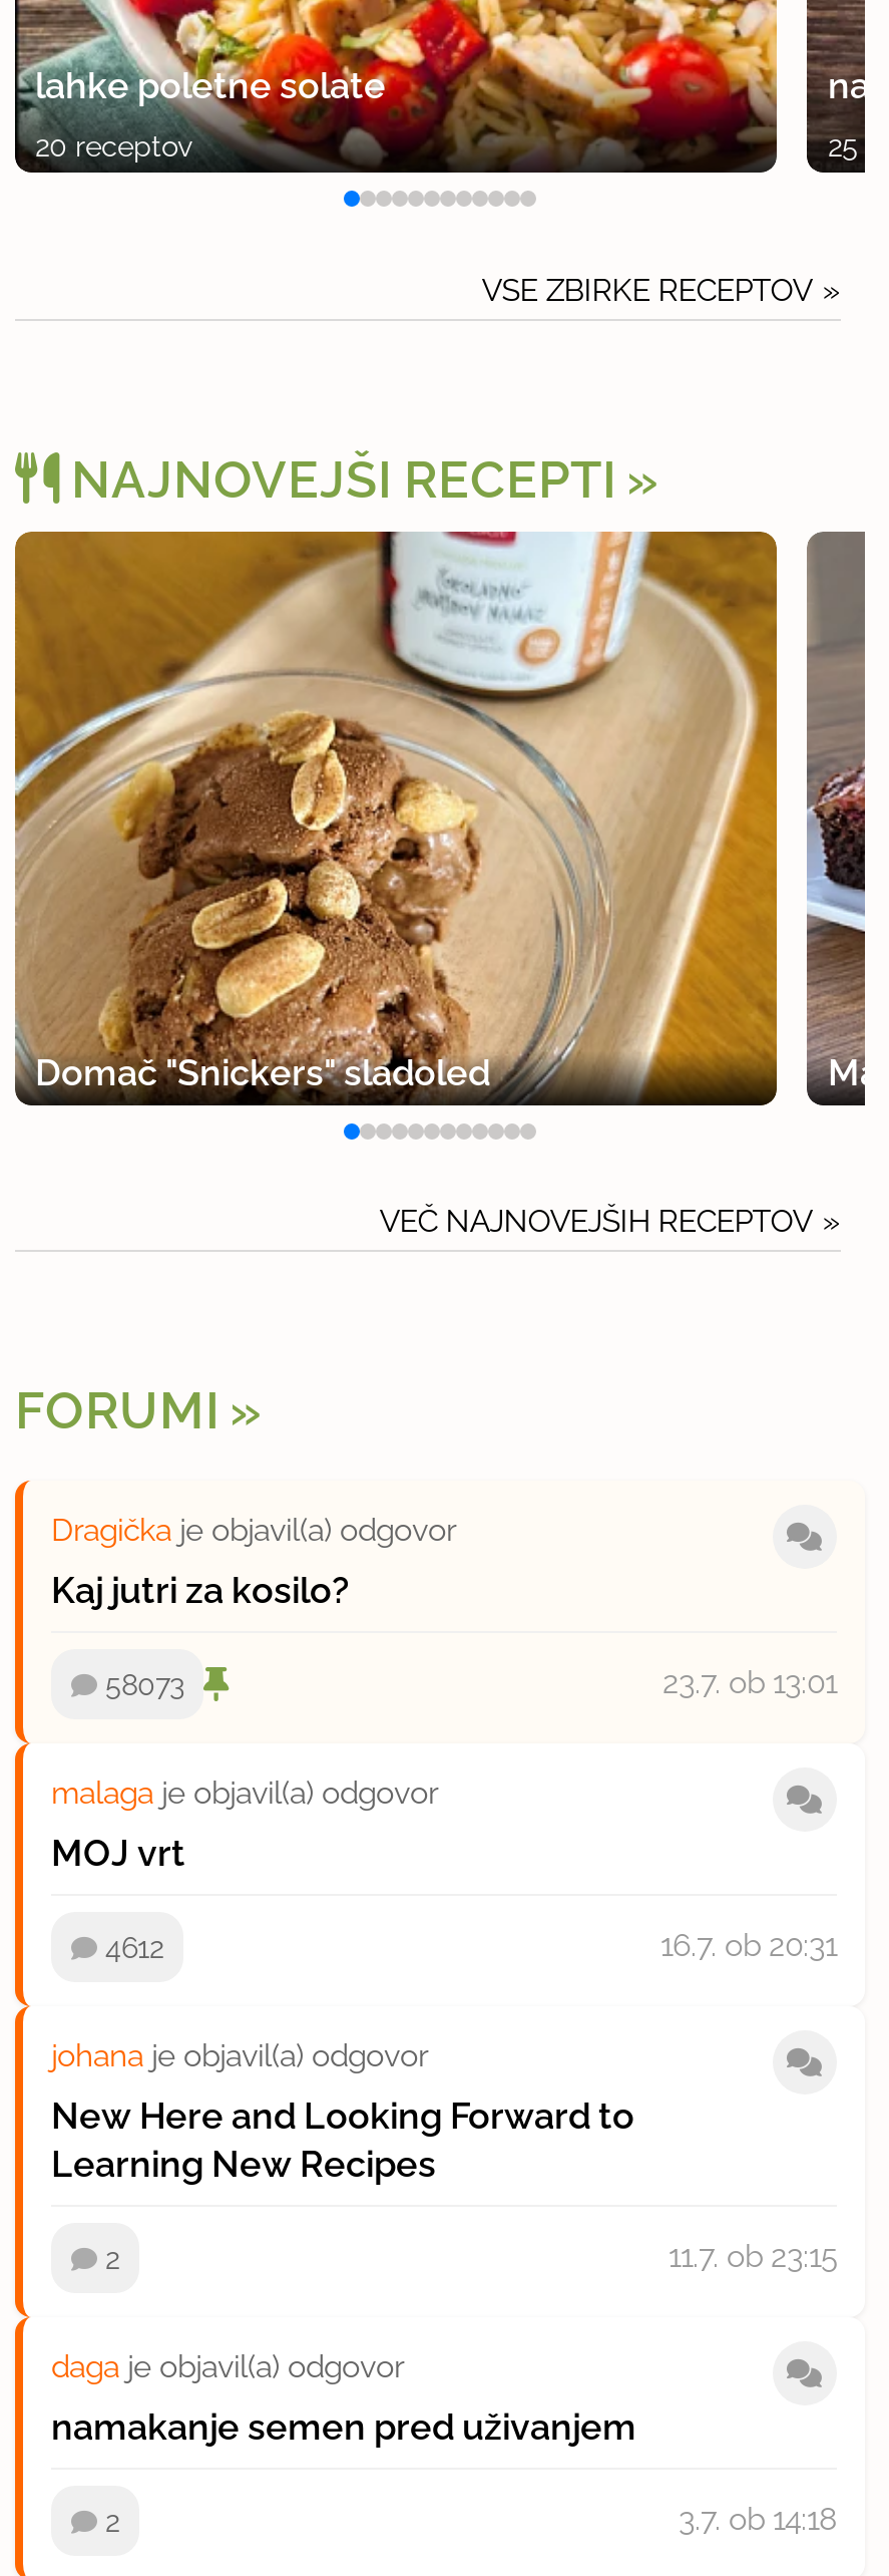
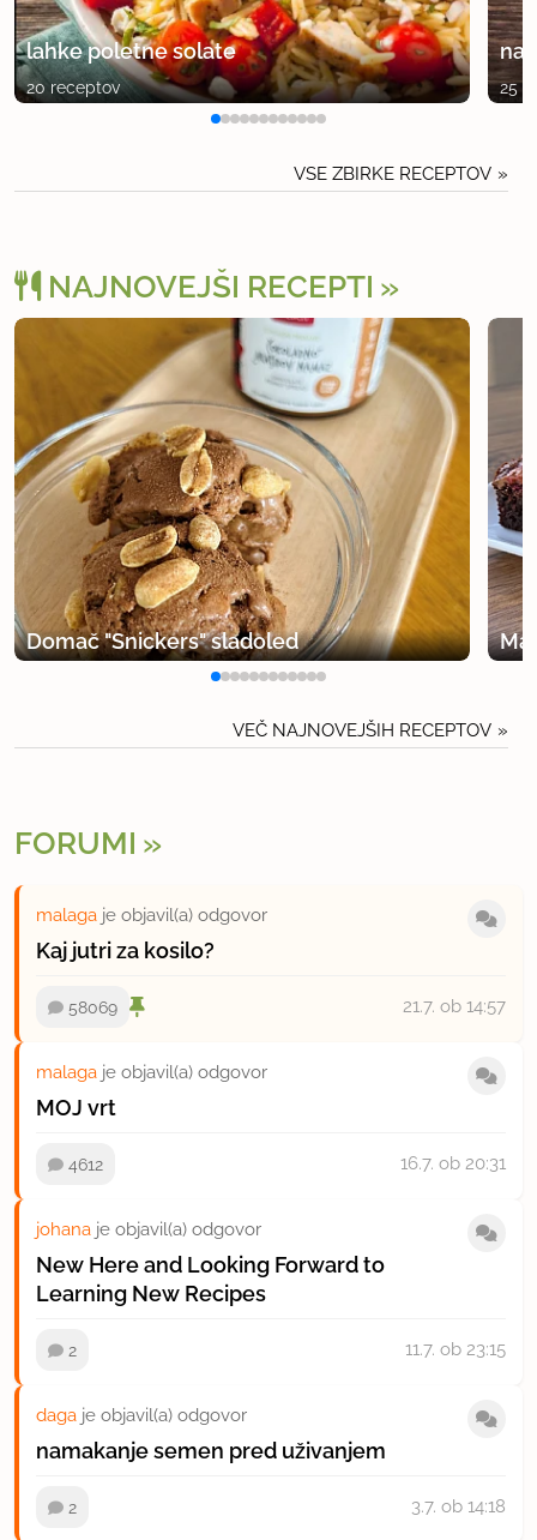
- Dragička je objavil(a) odgovor
+ malaga je objavil(a) odgovor

- 58073
+ 58069

- 23.7. ob 13:01
+ 21.7. ob 14:57
